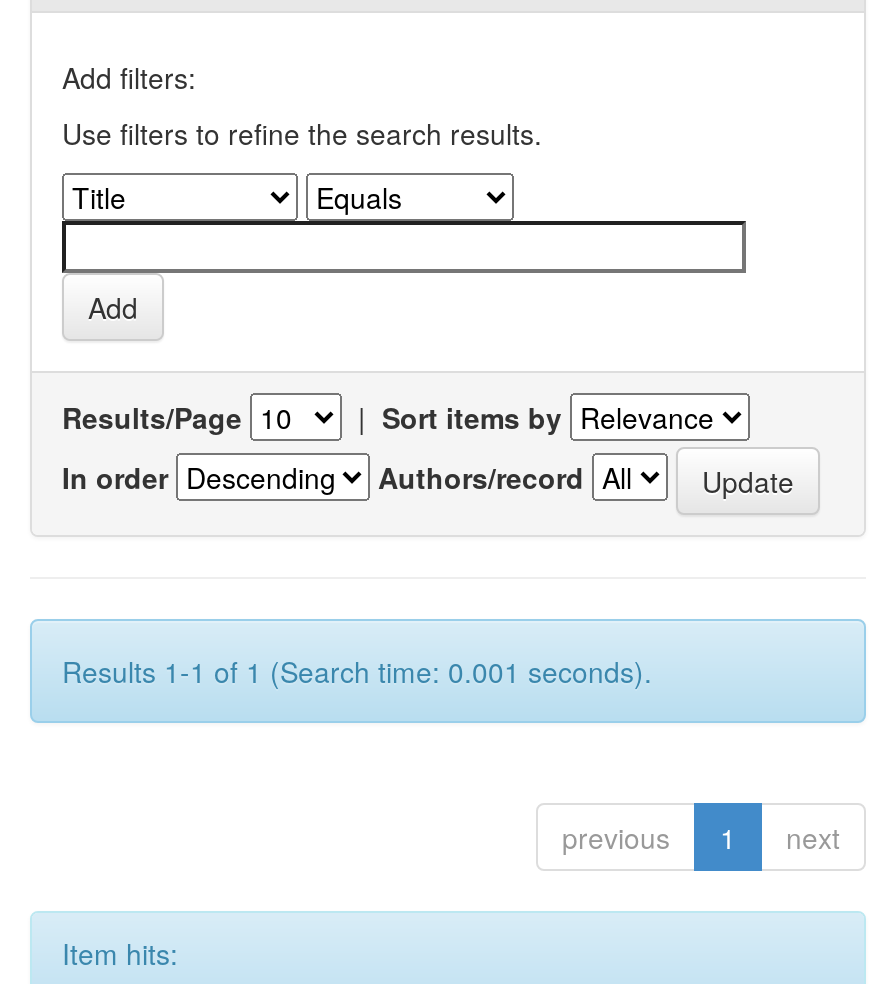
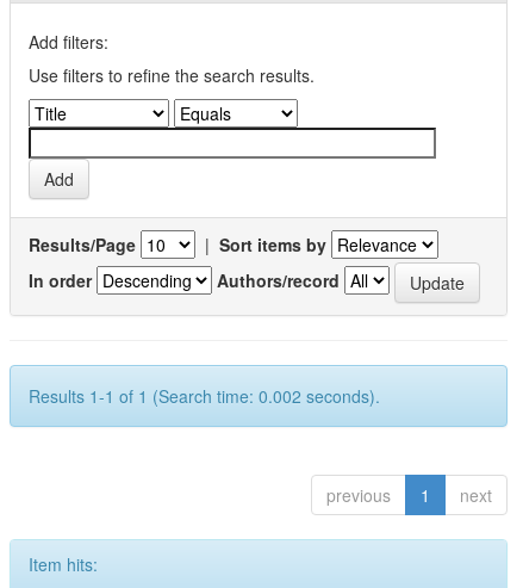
- Results 1-1 of 1 (Search time: 0.001 seconds).
+ Results 1-1 of 1 (Search time: 0.002 seconds).
